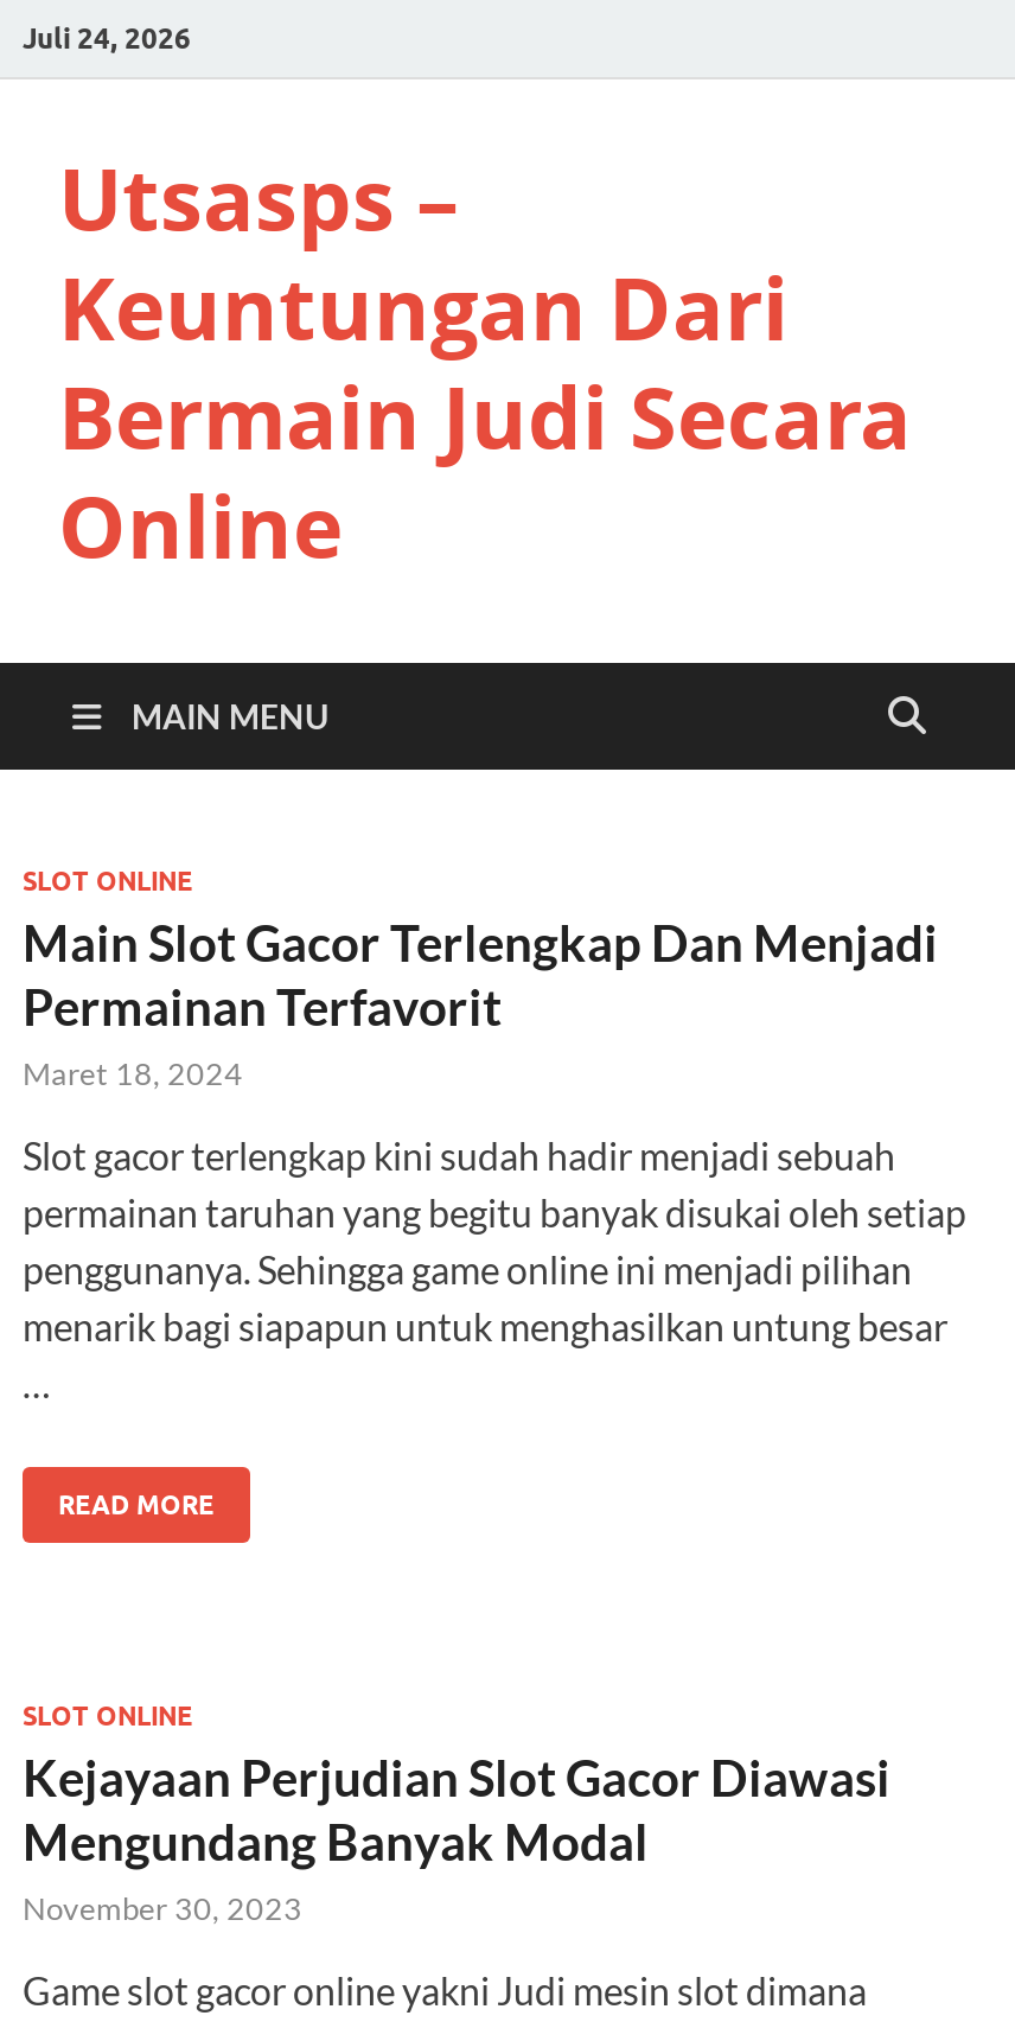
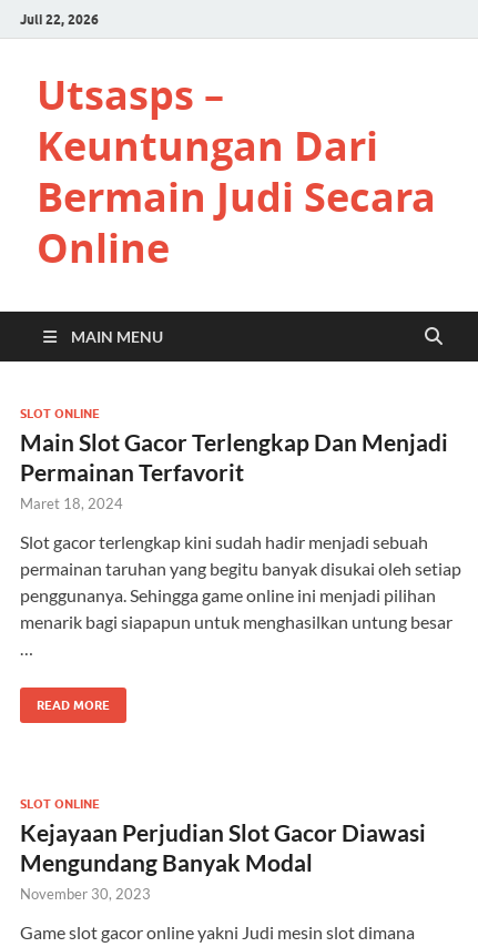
- Juli 24, 2026
+ Juli 22, 2026
